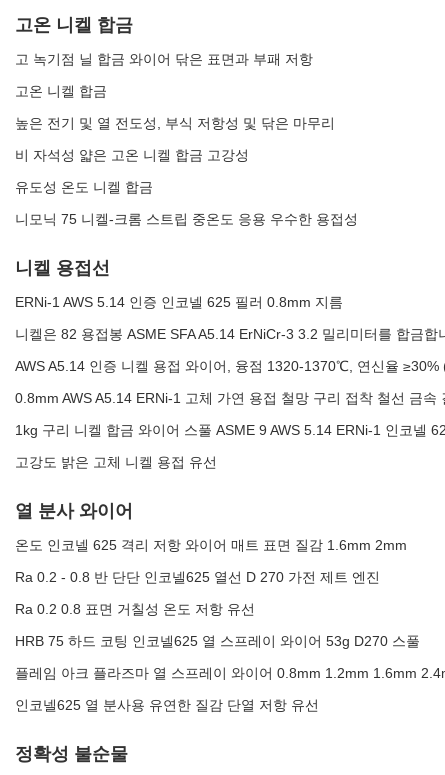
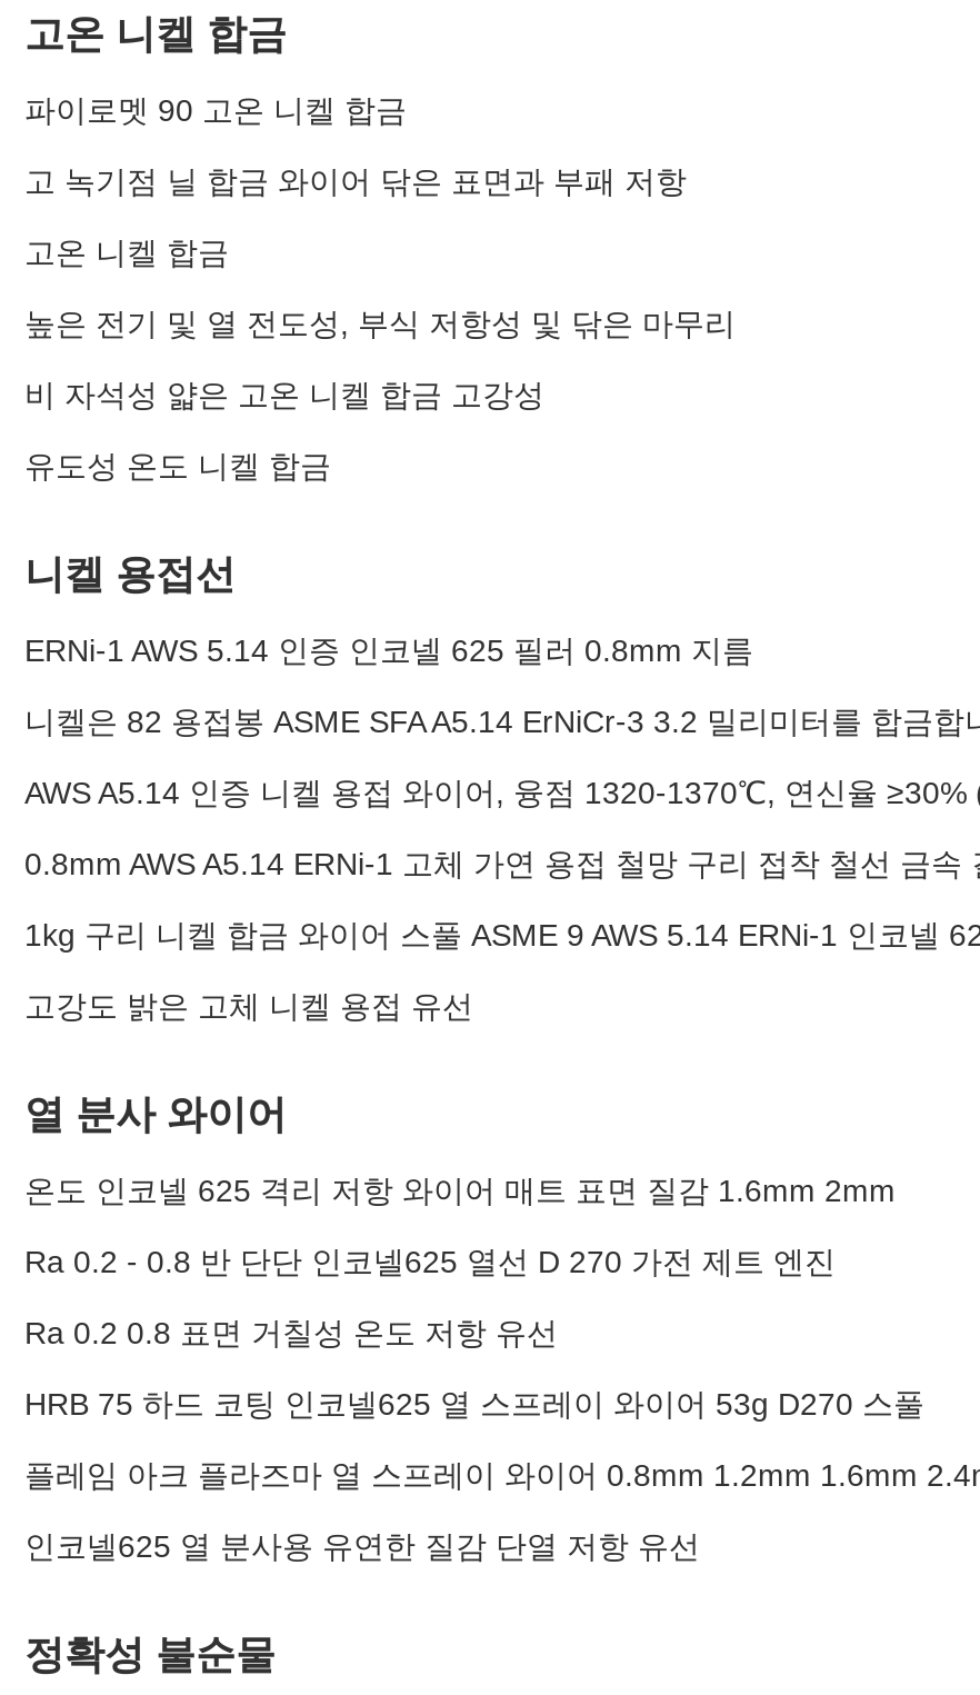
+ 파이로멧 90 고온 니켈 합금

moved down: 고 녹기점 닐 합금 와이어 닦은 표면과 부패 저항 | 고온 니켈 합금 | 높은 전기 및 열 전도성, 부식 저항성 및 닦은 마무리 | 비 자석성 얇은 고온 니켈 합금 고강성 | 유도성 온도 니켈 합금

- 니모닉 75 니켈-크롬 스트립 중온도 응용 우수한 용접성
